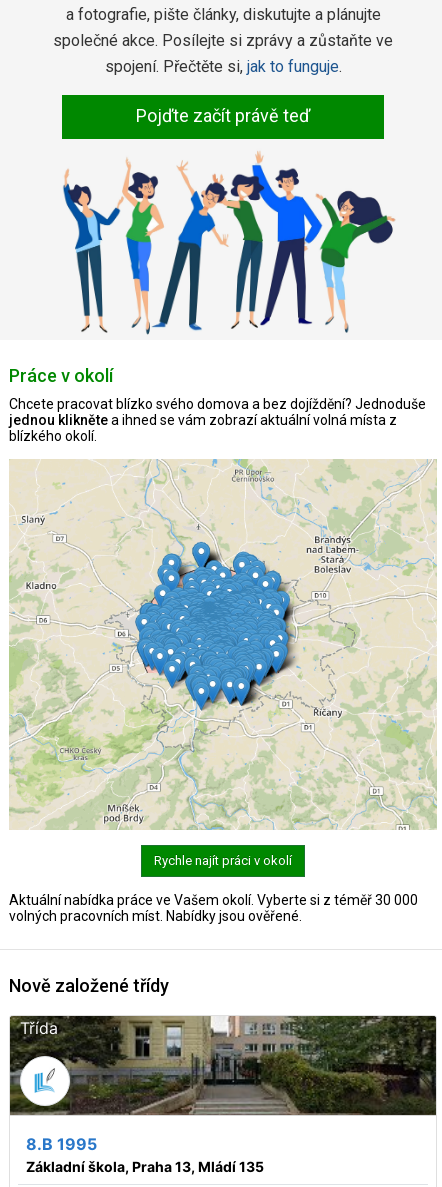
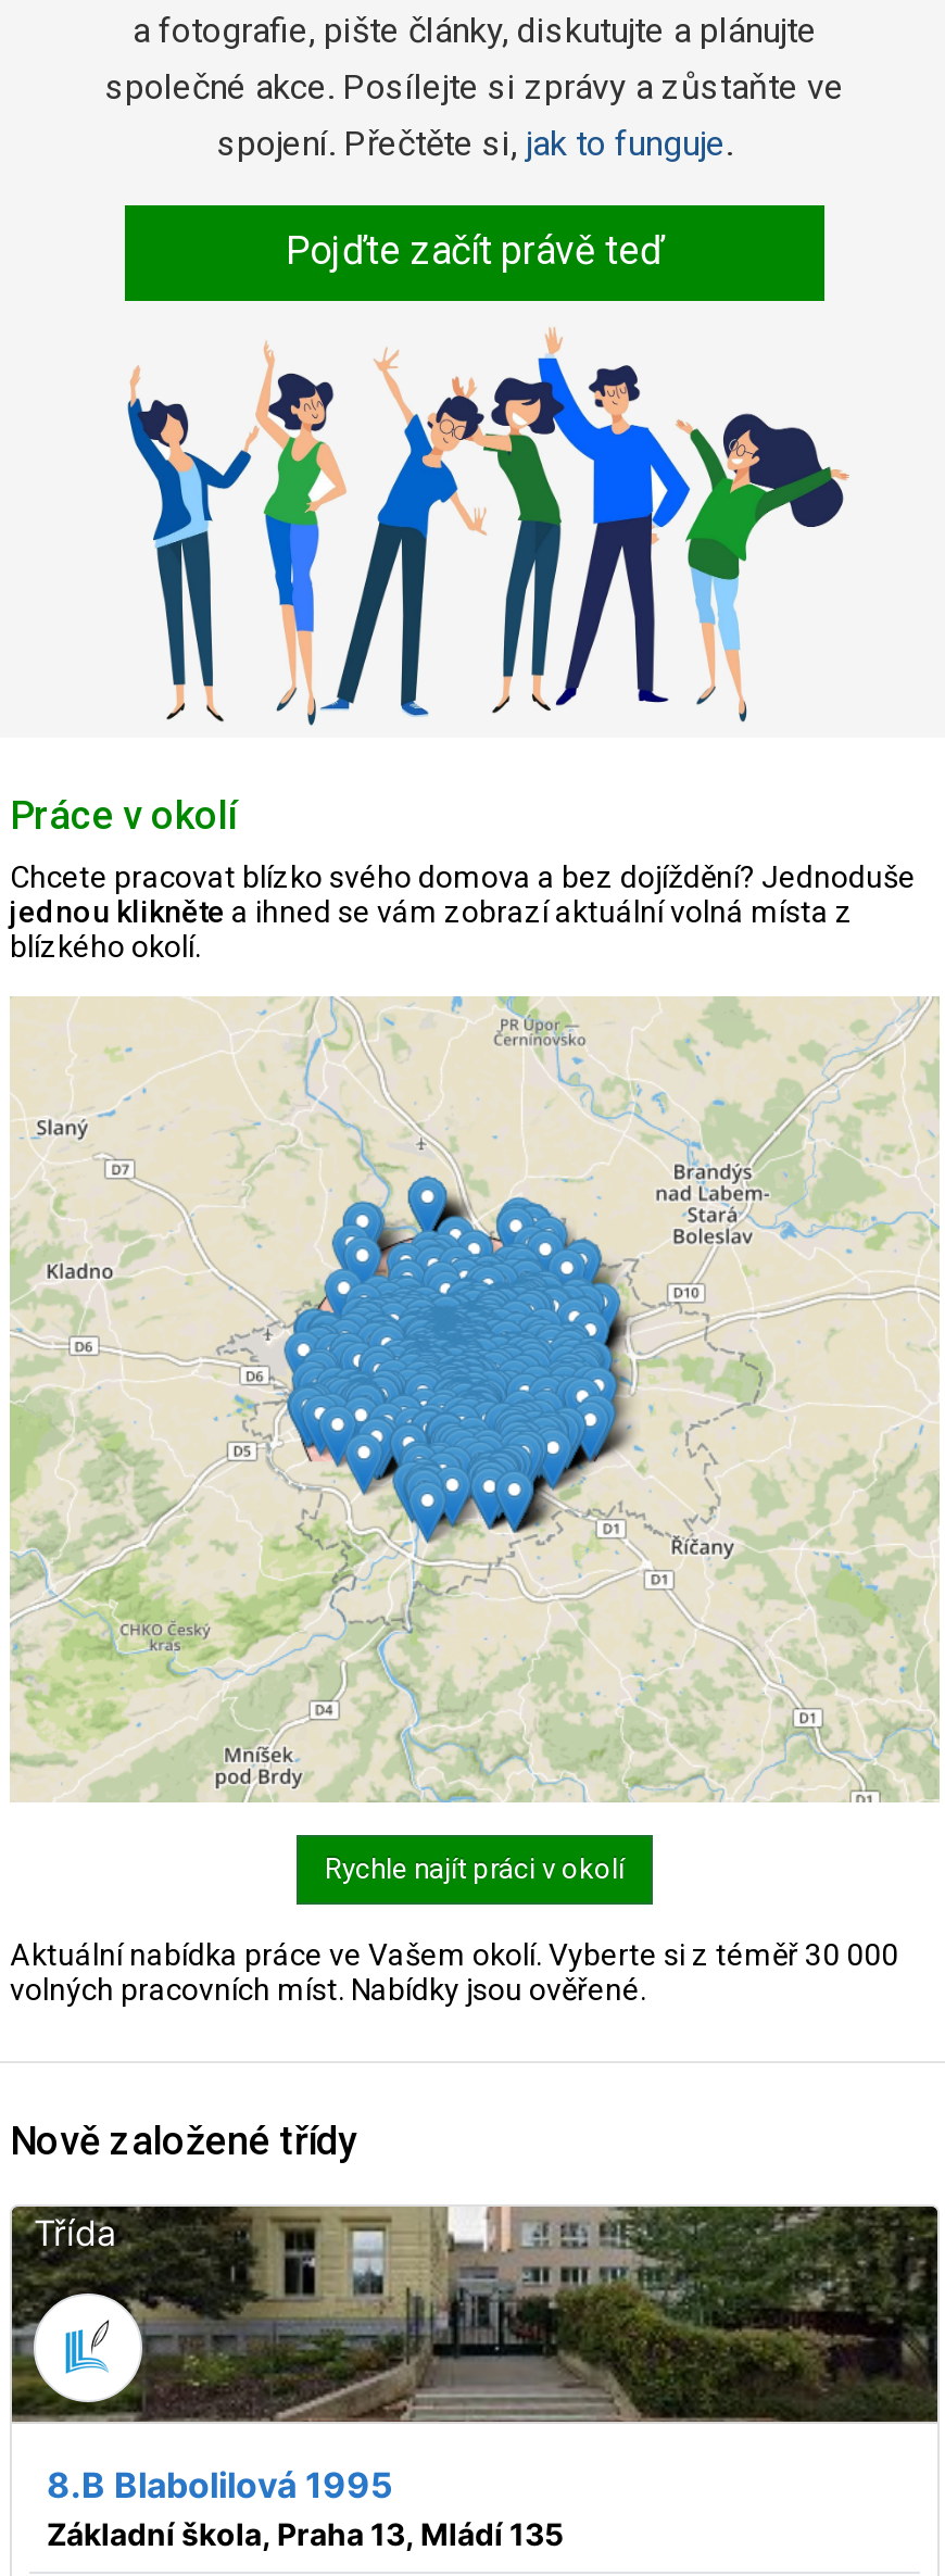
- 8.B 1995
+ 8.B Blabolilová 1995
